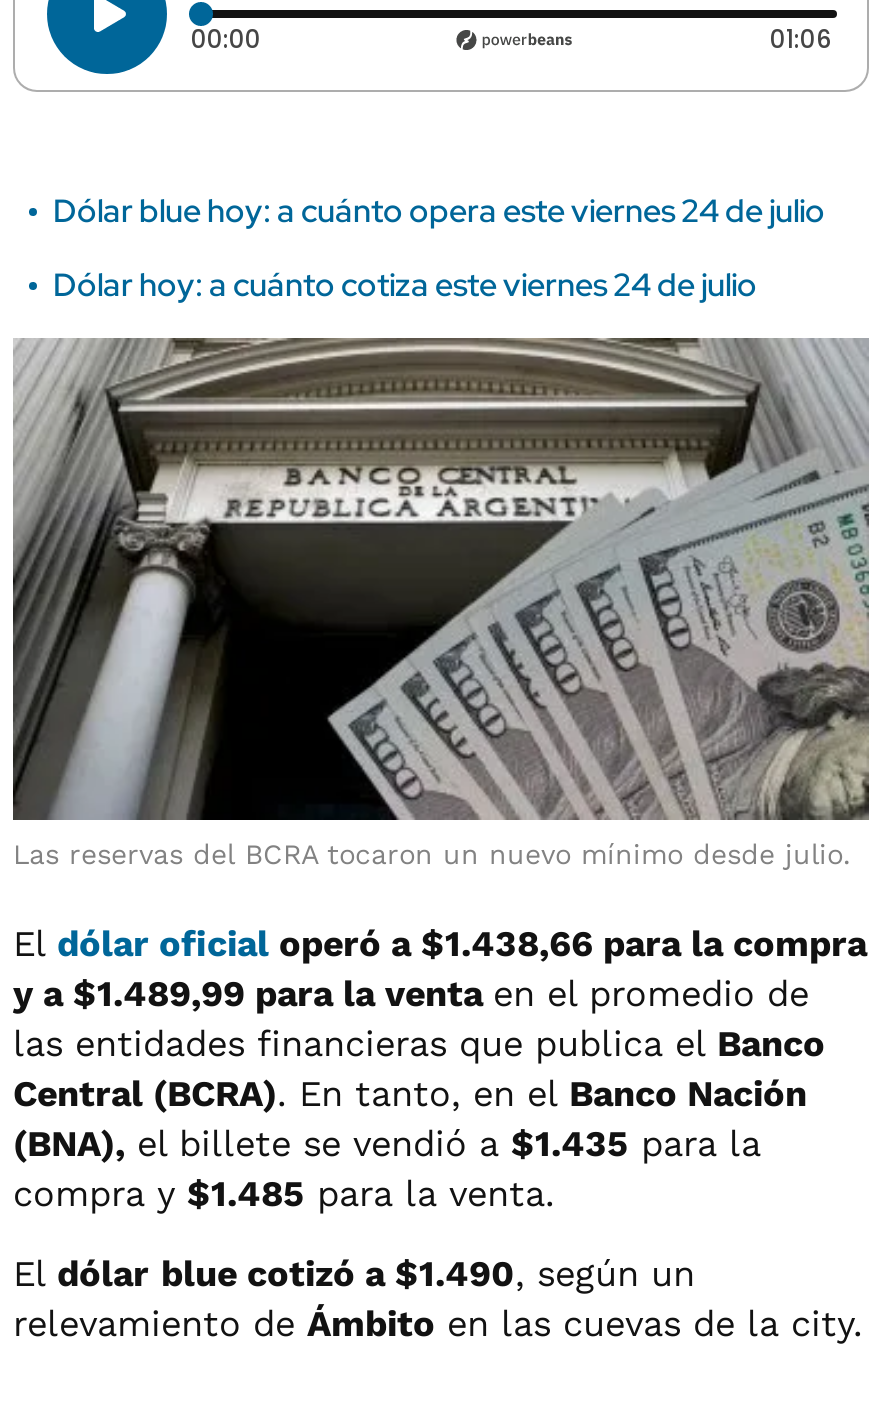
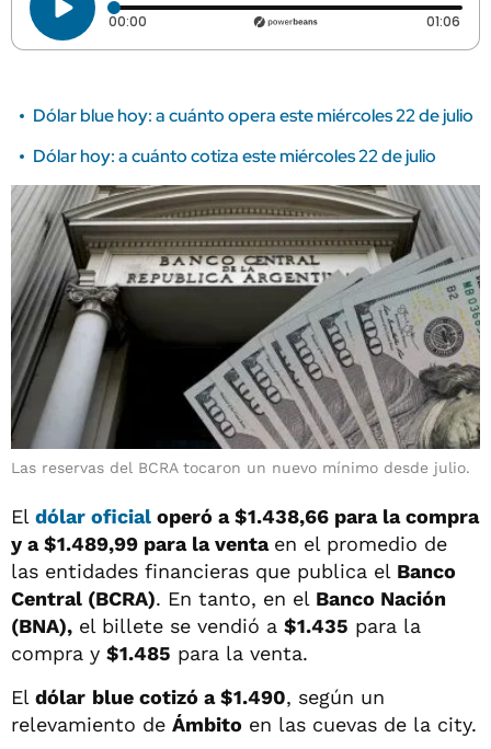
- Dólar blue hoy: a cuánto opera este viernes 24 de julio
+ Dólar blue hoy: a cuánto opera este miércoles 22 de julio

- Dólar hoy: a cuánto cotiza este viernes 24 de julio
+ Dólar hoy: a cuánto cotiza este miércoles 22 de julio
